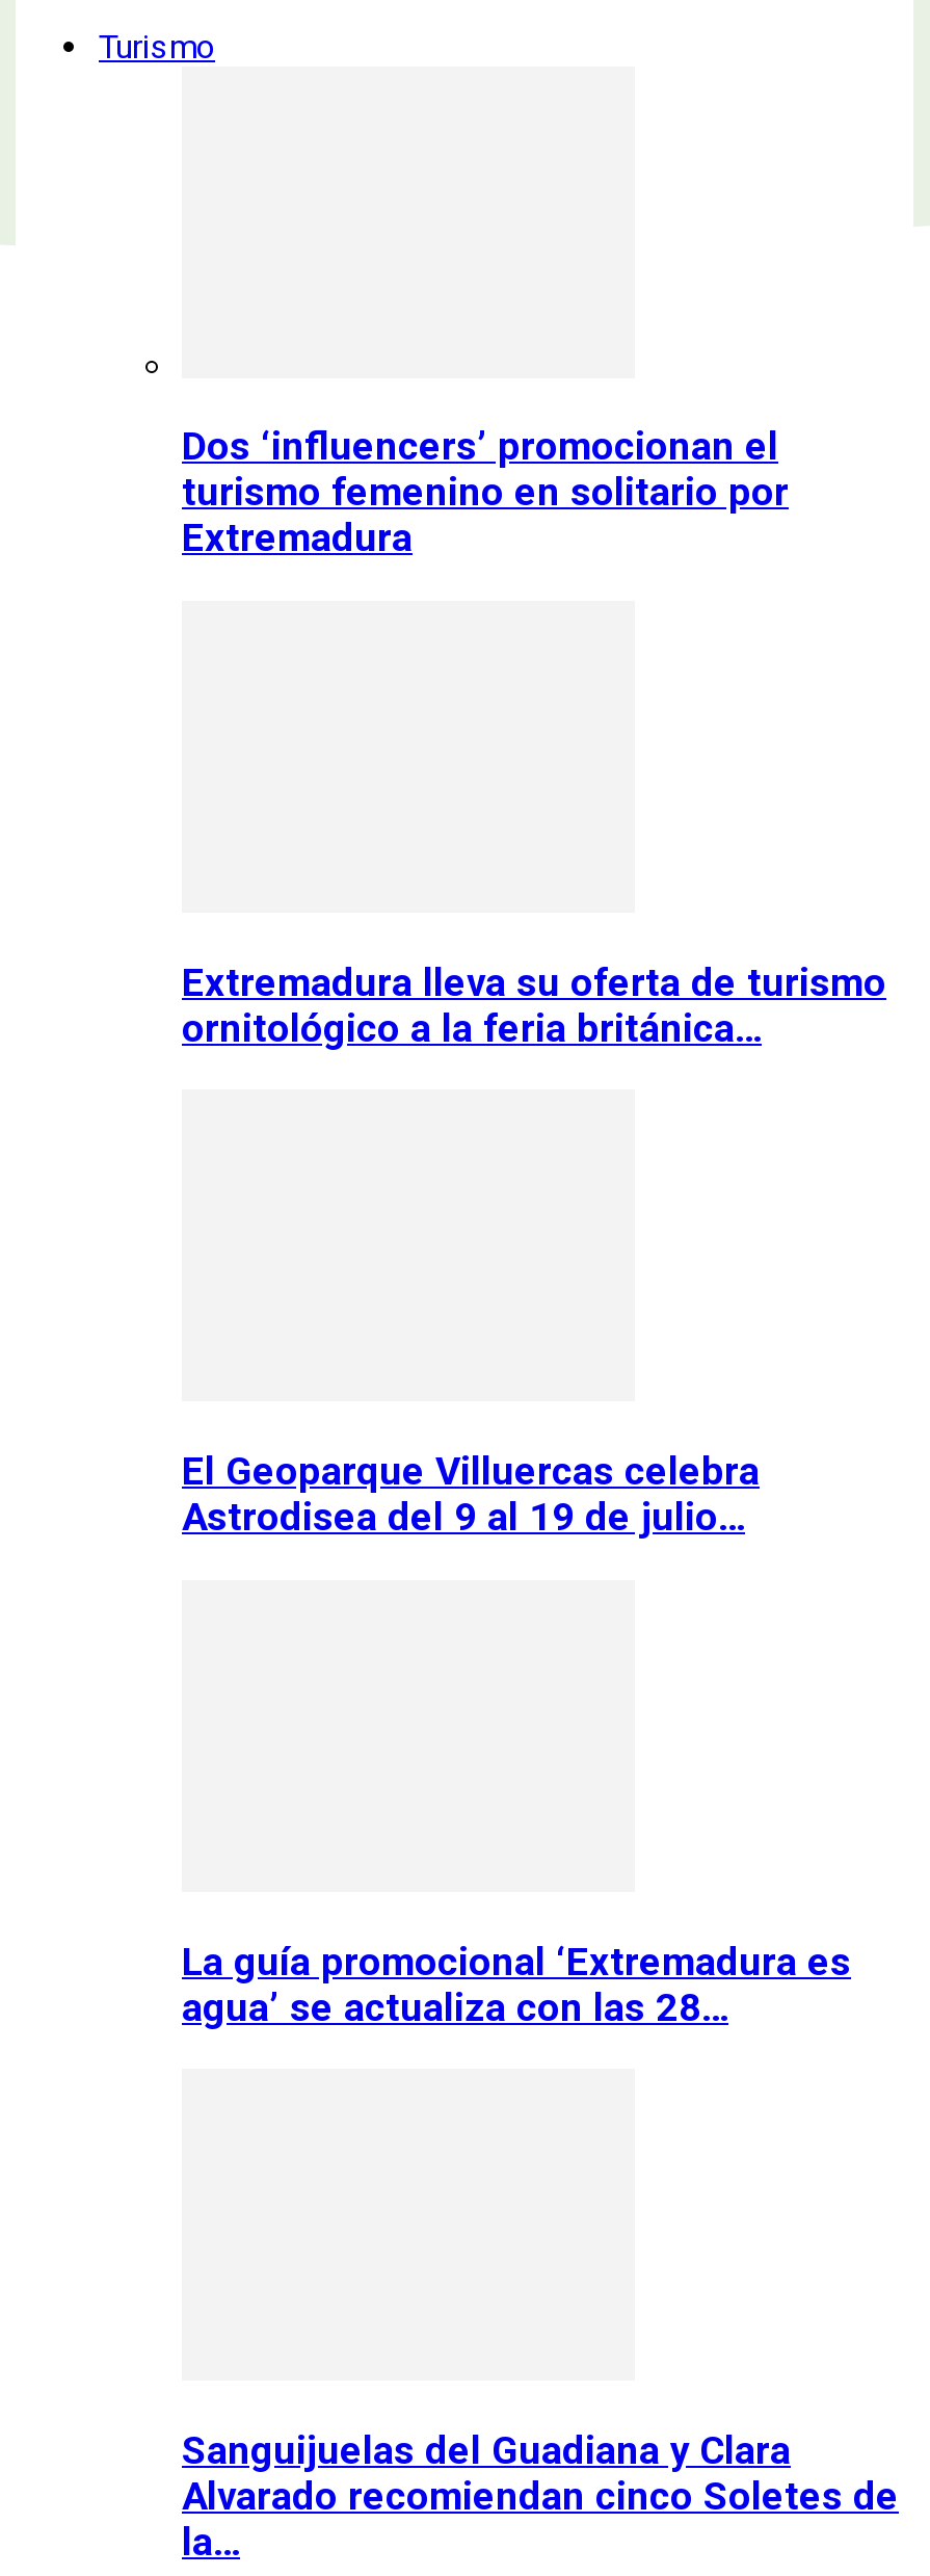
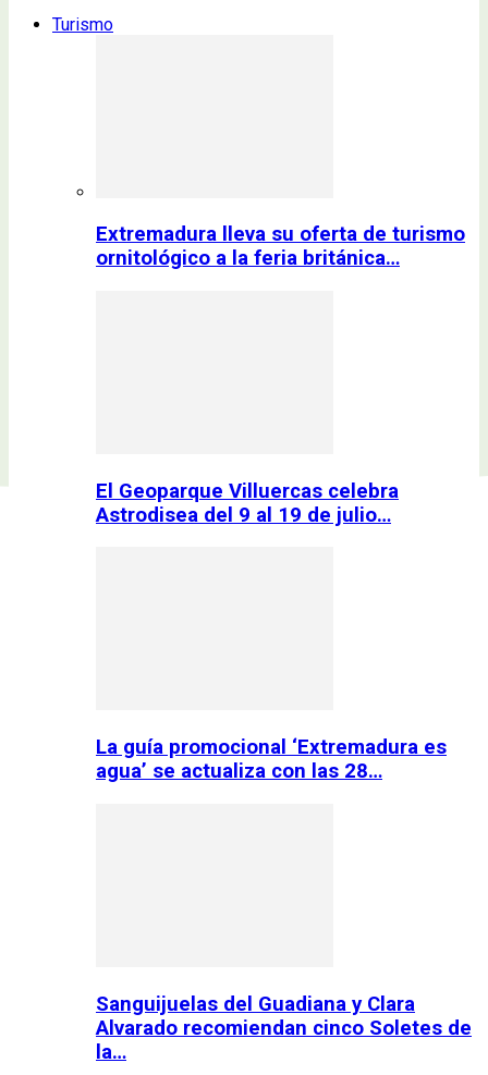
- Dos ‘influencers’ promocionan el
- turismo femenino en solitario por
- Extremadura
